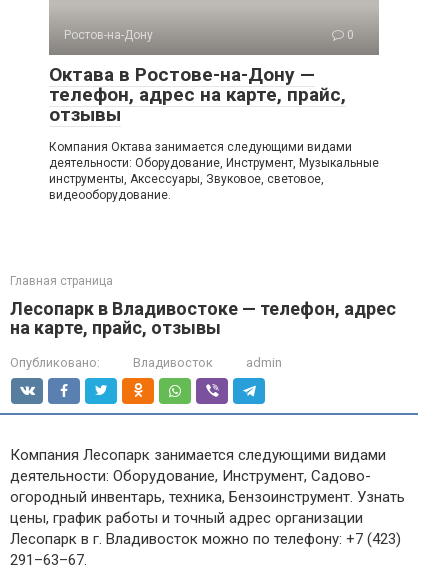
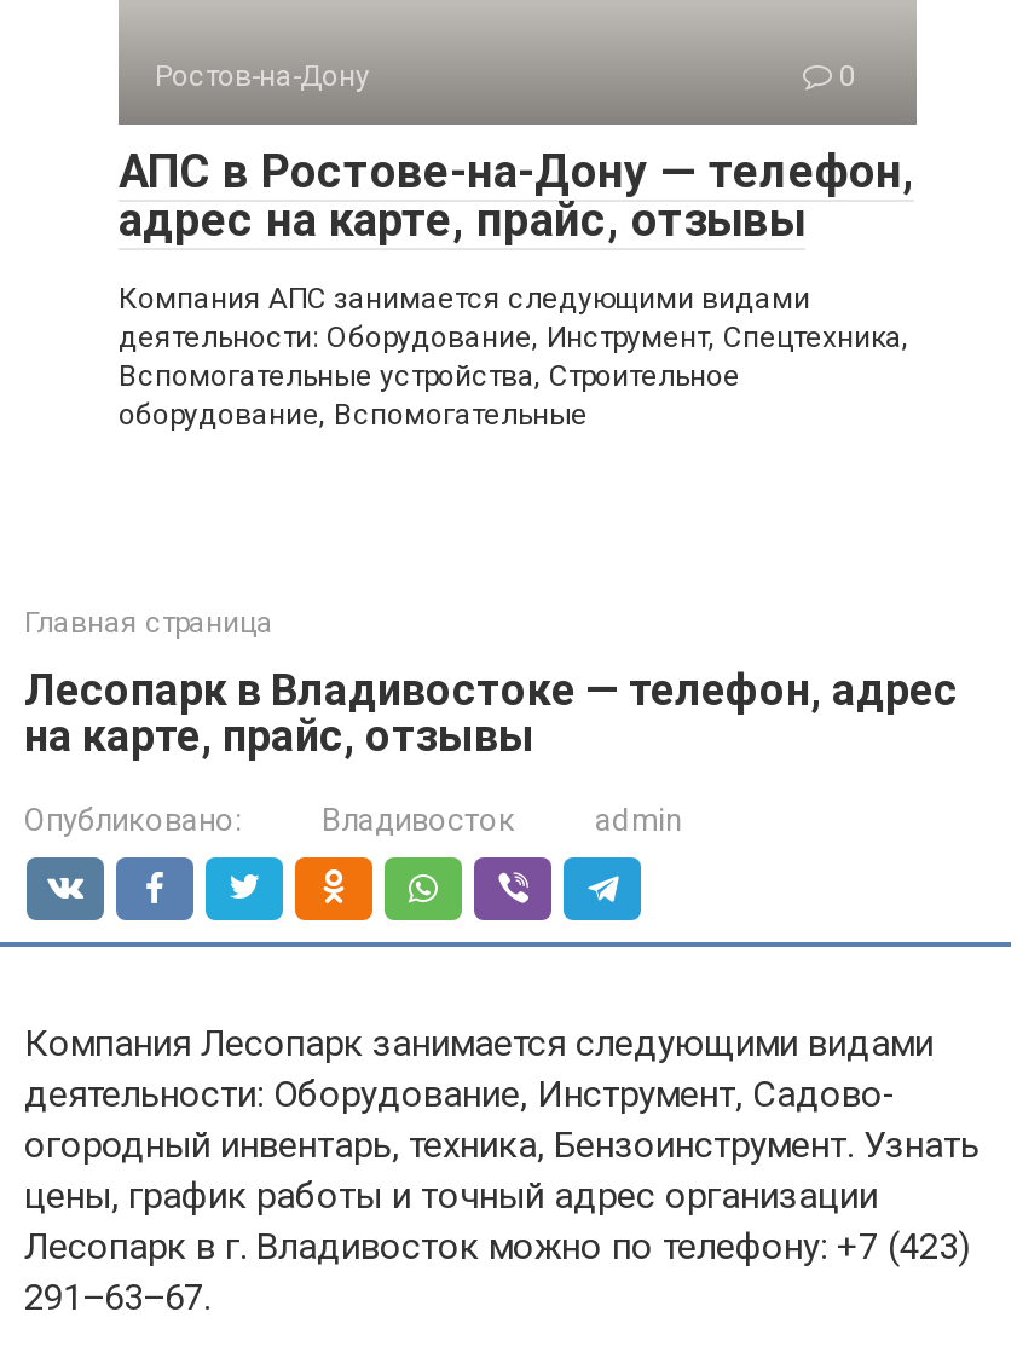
- Октава в Ростове-на-Дону —
- телефон, адрес на карте, прайс,
- отзывы
+ АПС в Ростове-на-Дону — телефон,
+ адрес на карте, прайс, отзывы

- Компания Октава занимается следующими видами
- деятельности: Оборудование, Инструмент, Музыкальные
- инструменты, Аксессуары, Звуковое, световое,
- видеооборудование.
+ Компания АПС занимается следующими видами
+ деятельности: Оборудование, Инструмент, Спецтехника,
+ Вспомогательные устройства, Строительное
+ оборудование, Вспомогательные
